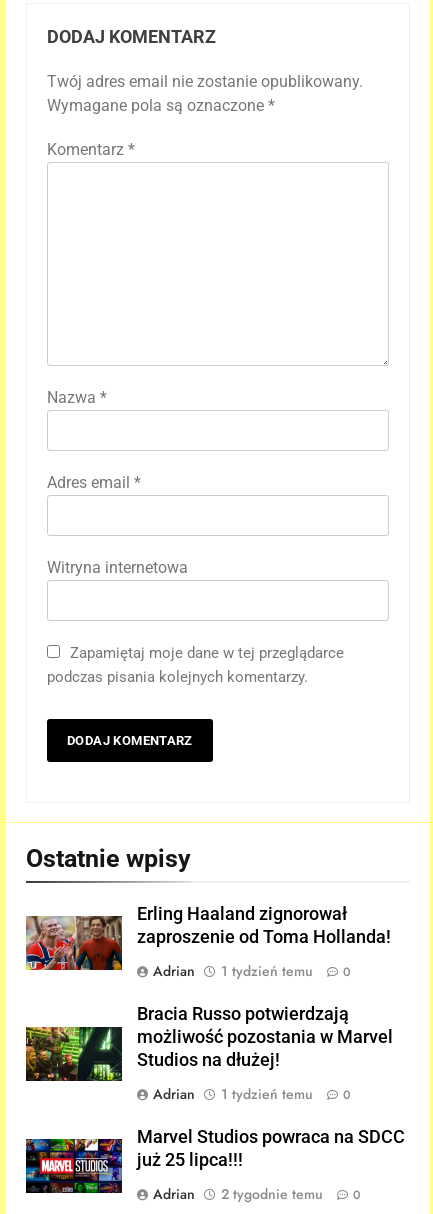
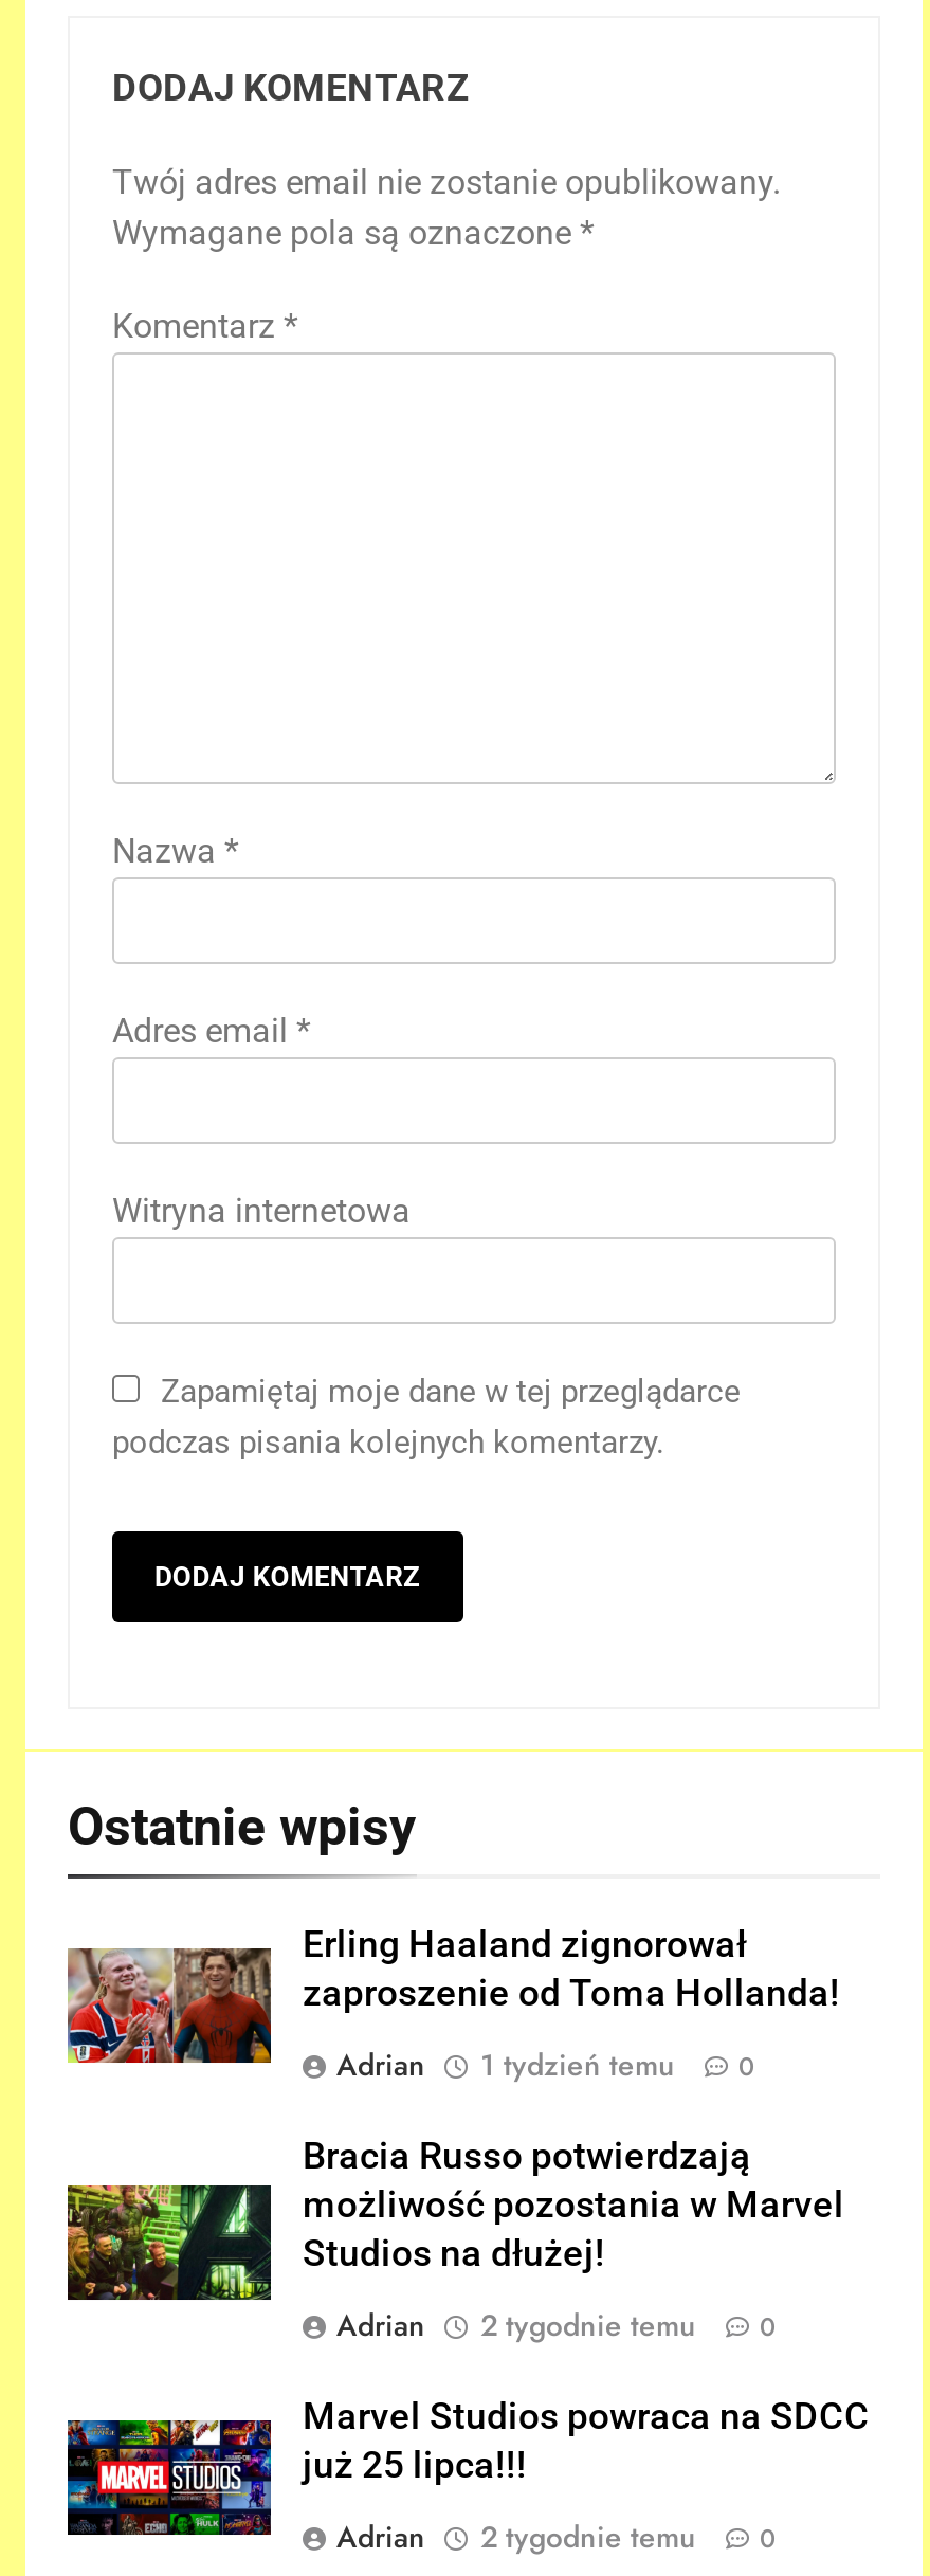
- 1 tydzień temu
+ 2 tygodnie temu
